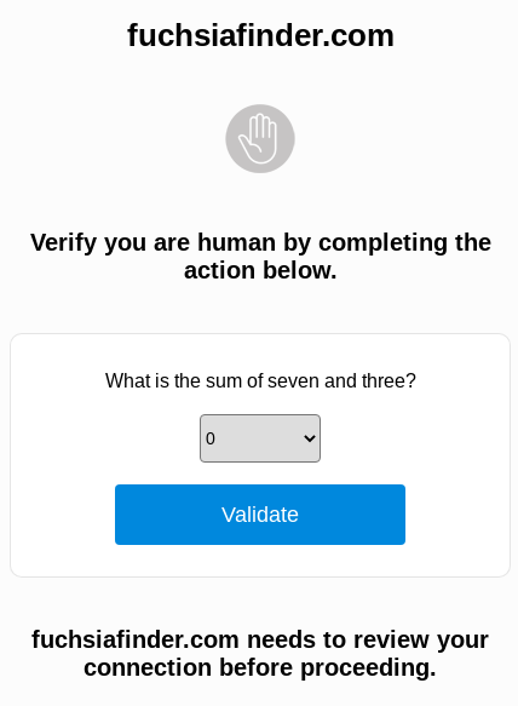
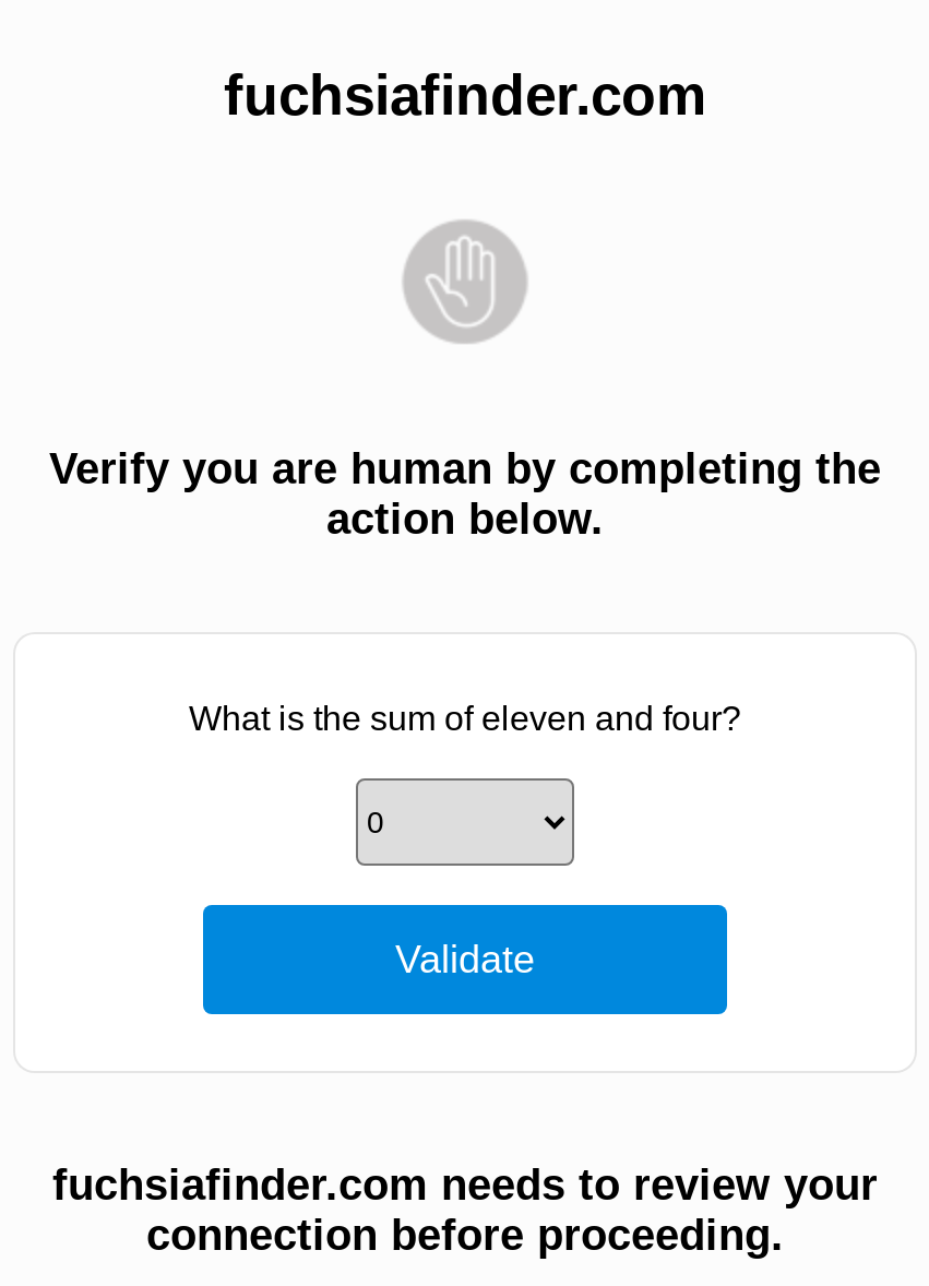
- What is the sum of seven and three?
+ What is the sum of eleven and four?
